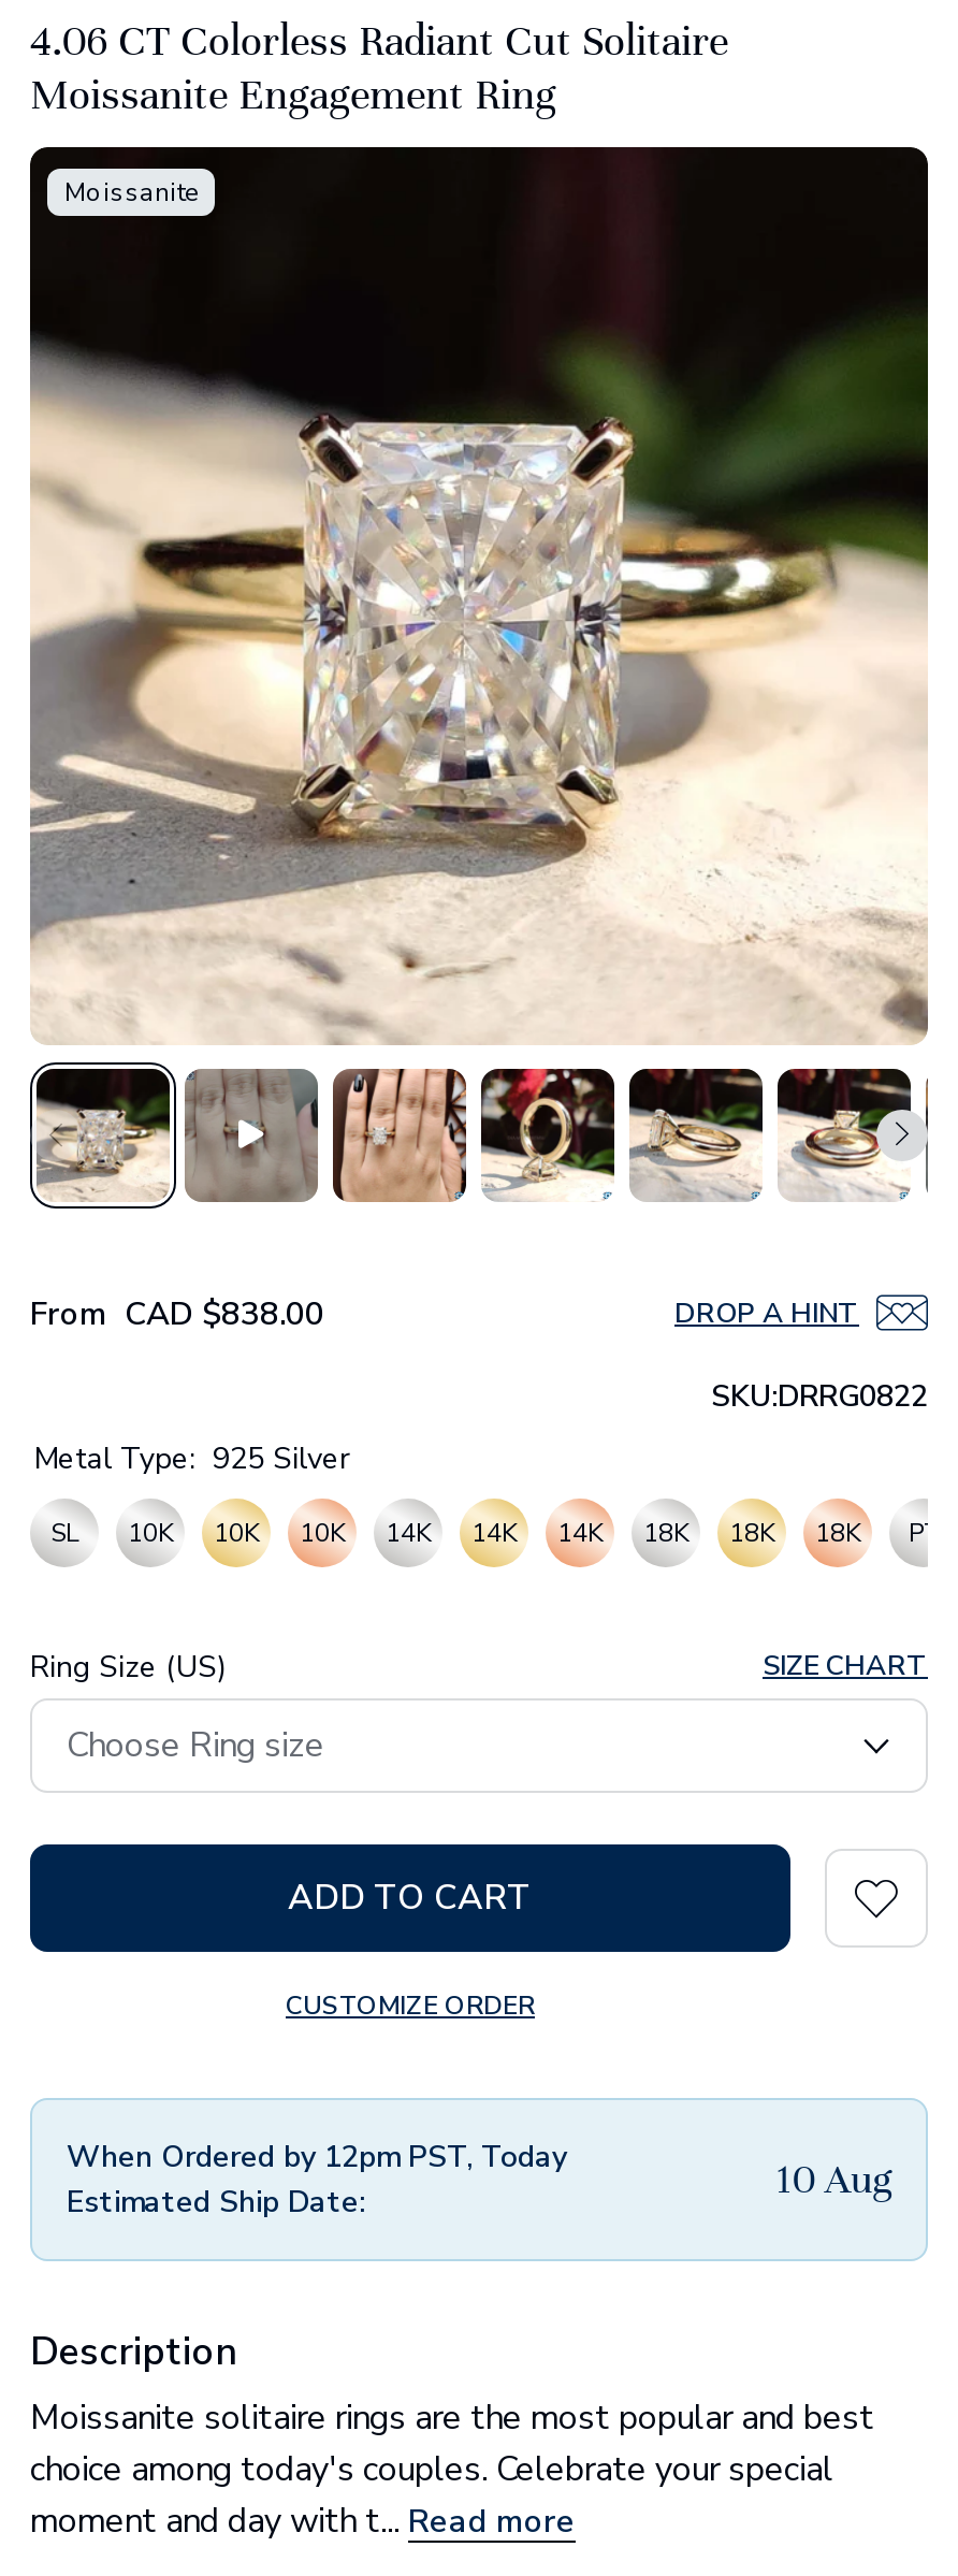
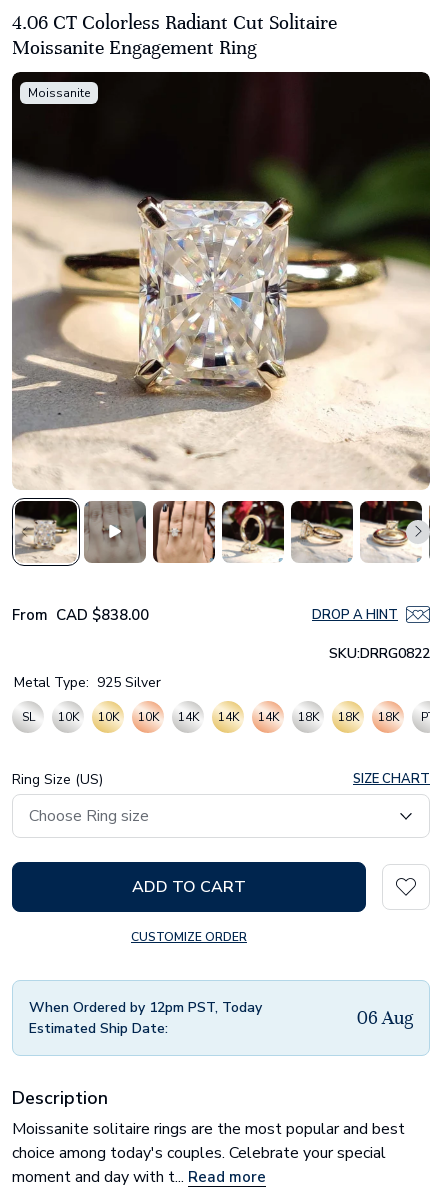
- 10 Aug
+ 06 Aug
